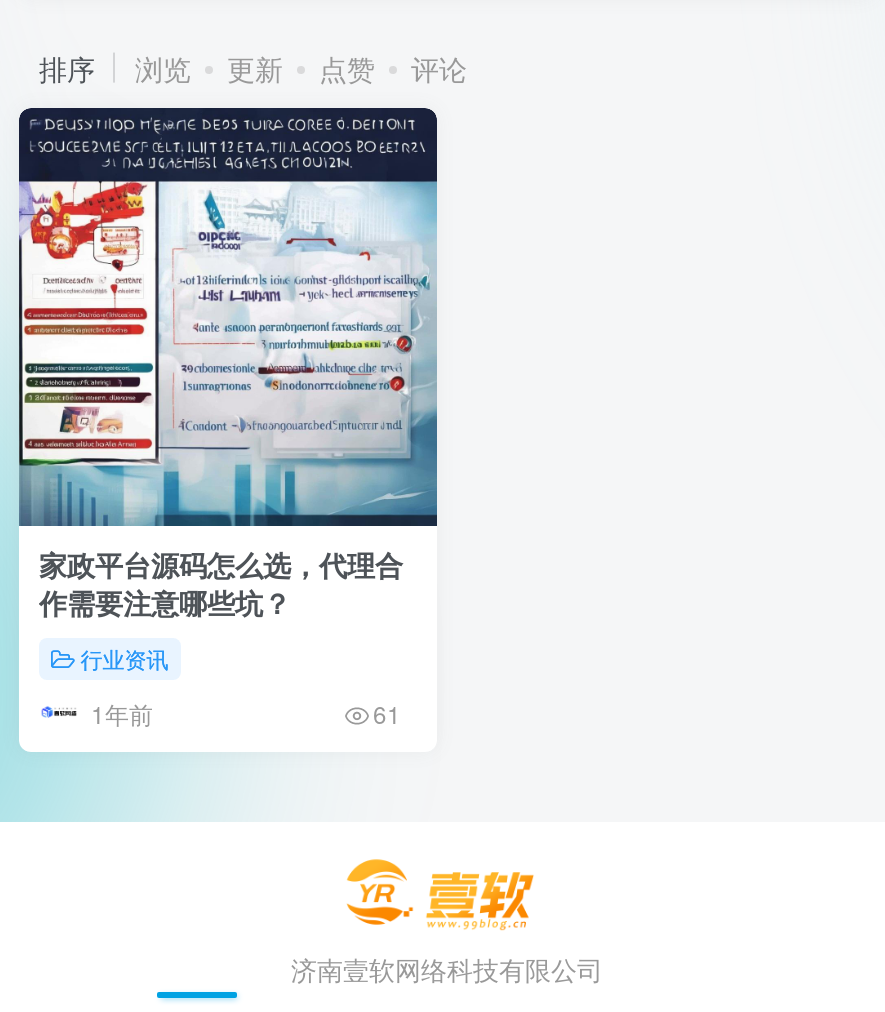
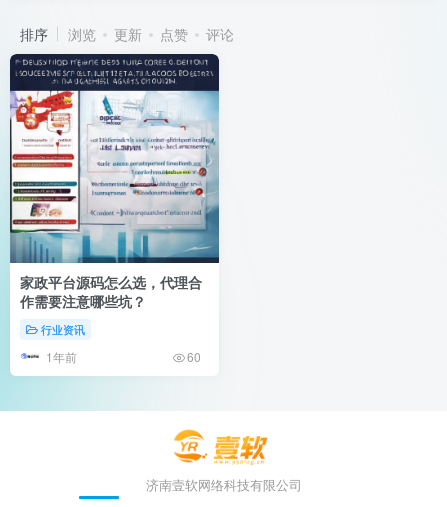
- 61
+ 60
